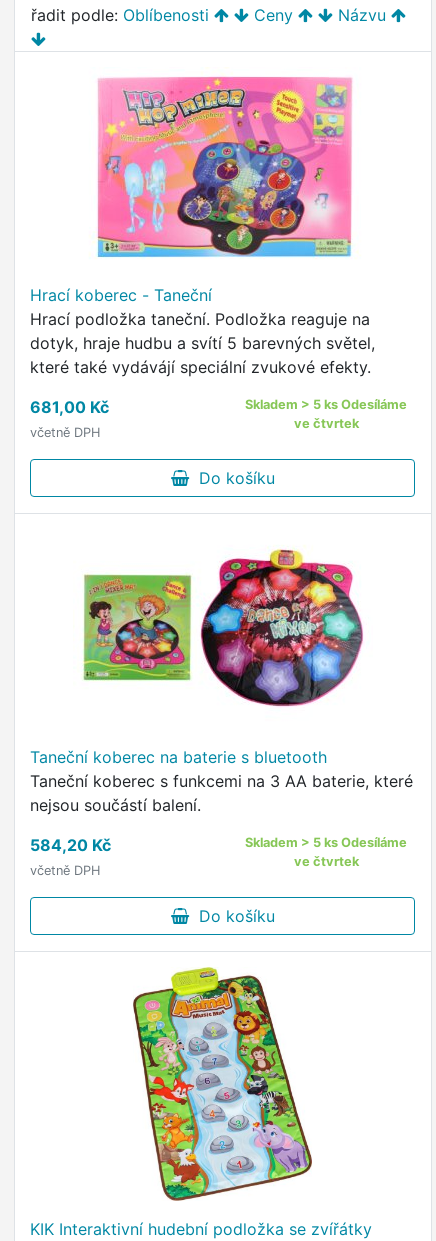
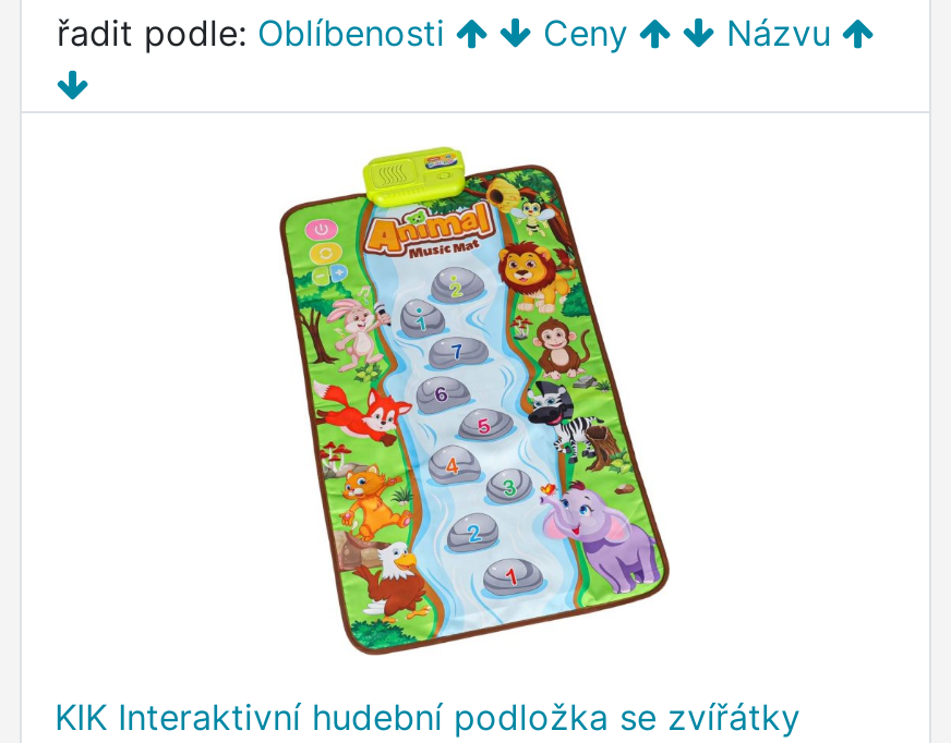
- [image]
- Hrací koberec - Taneční
- Hrací podložka taneční. Podložka reaguje na
- dotyk, hraje hudbu a svítí 5 barevných světel,
- které také vydávájí speciální zvukové efekty.
- 681,00 Kč
- včetně DPH

- Skladem > 5 ks Odesíláme
- ve čtvrtek
- Do košíku

- [image]

- [image]

- Taneční koberec na baterie s bluetooth
- Taneční koberec s funkcemi na 3 AA baterie, které
- nejsou součástí balení.
- 584,20 Kč
- včetně DPH

- Skladem > 5 ks Odesíláme
- ve čtvrtek
- Do košíku
